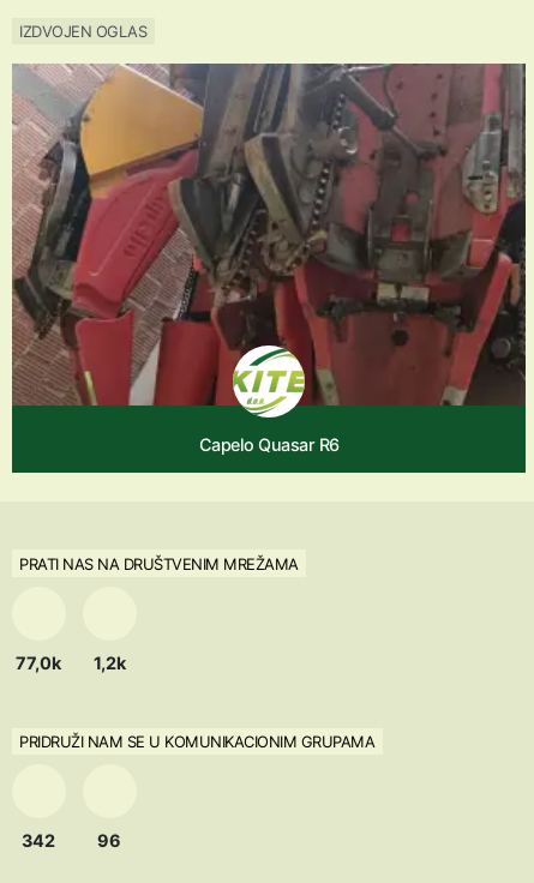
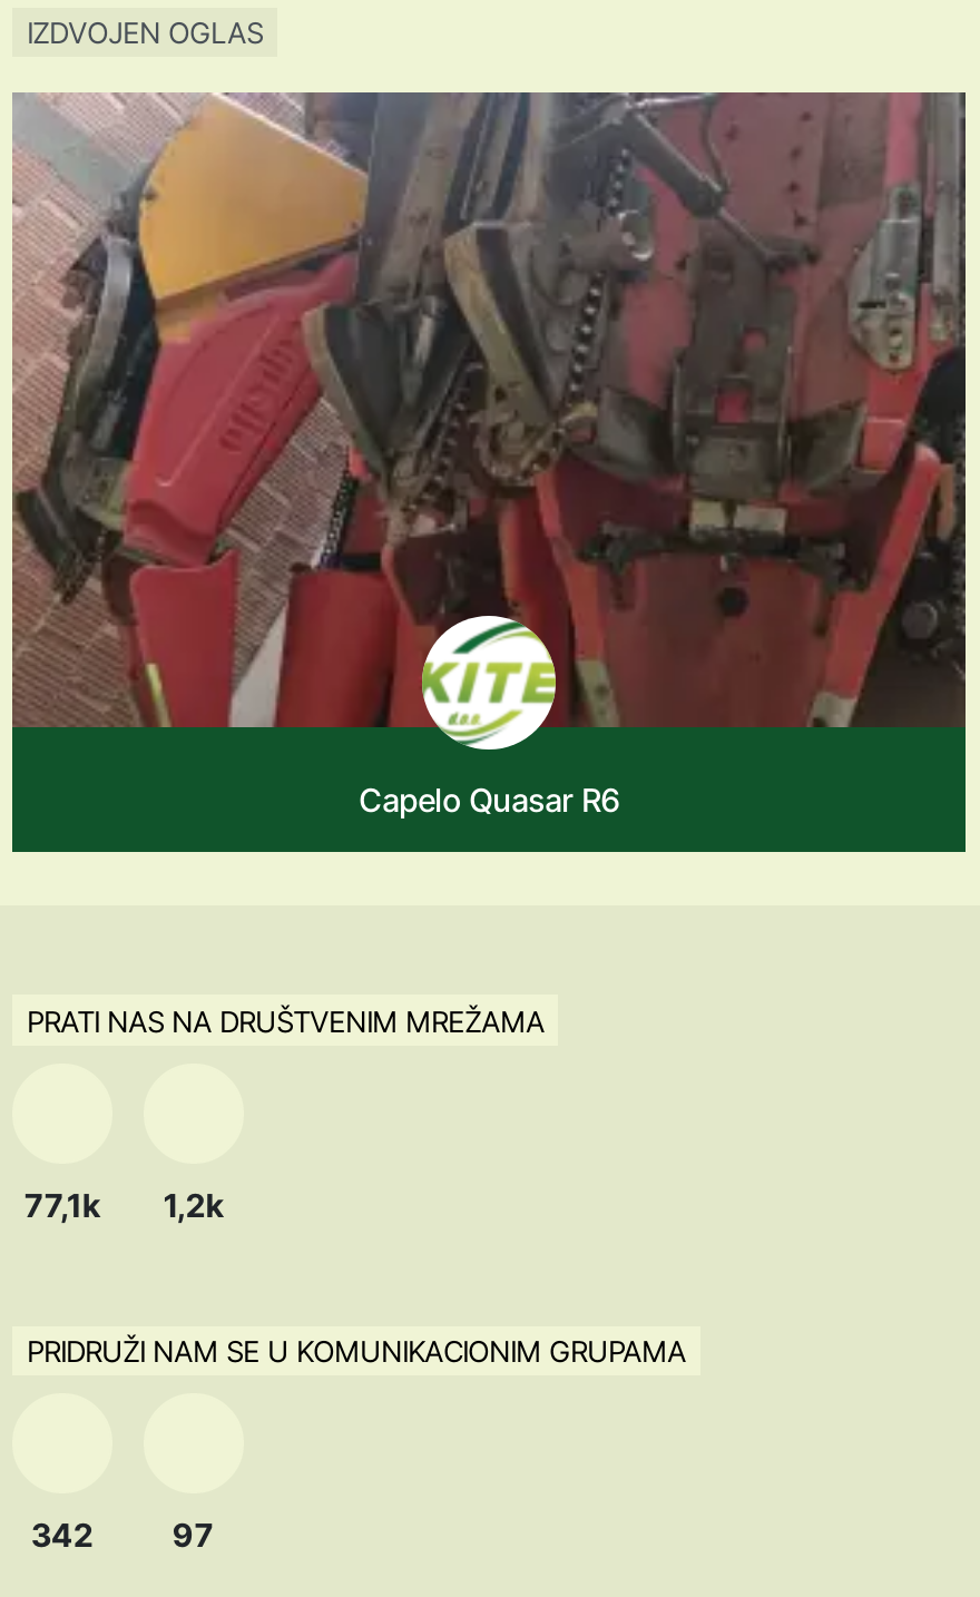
- 77,0k 1,2k
+ 77,1k 1,2k

- 96
+ 97
